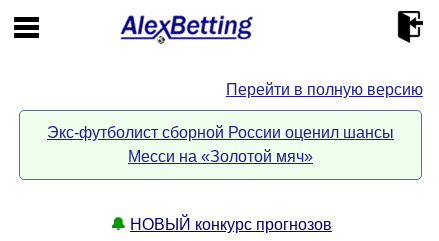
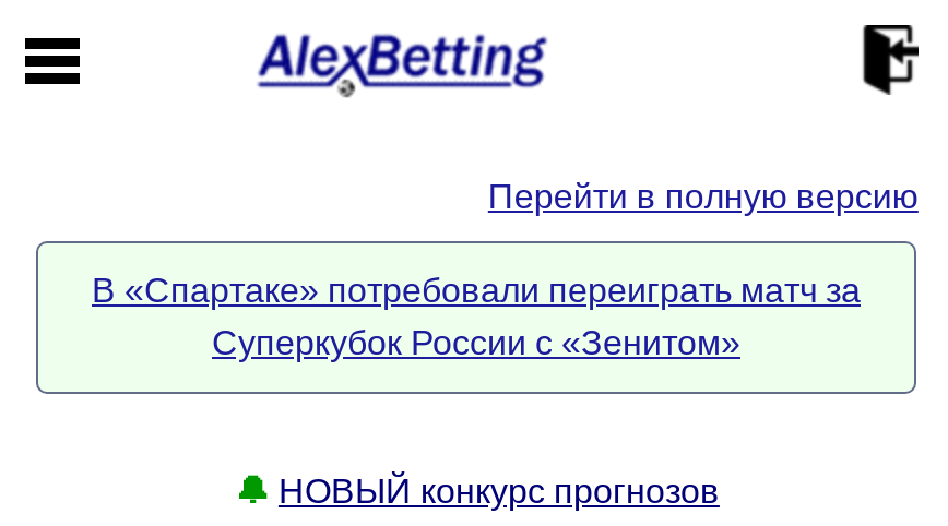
- Экс-футболист сборной России оценил шансы
- Месси на «Золотой мяч»
+ В «Спартаке» потребовали переиграть матч за
+ Суперкубок России с «Зенитом»
